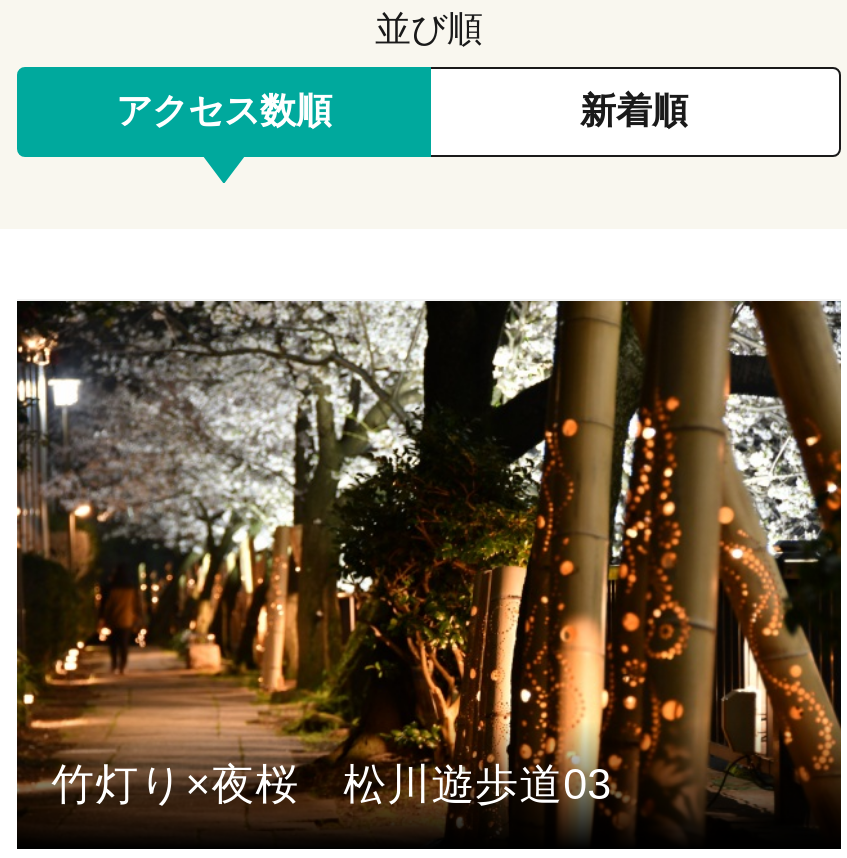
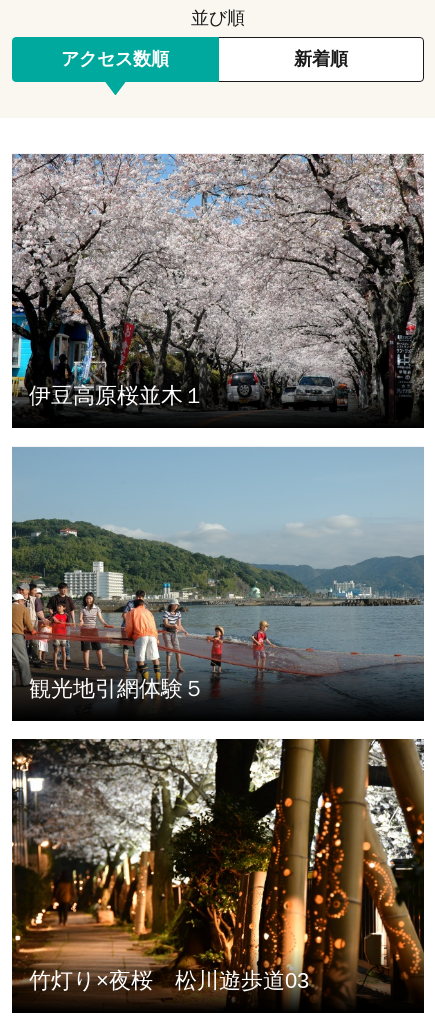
+ [image]
+ 伊豆高原桜並木１

+ [image]
+ 観光地引網体験５
